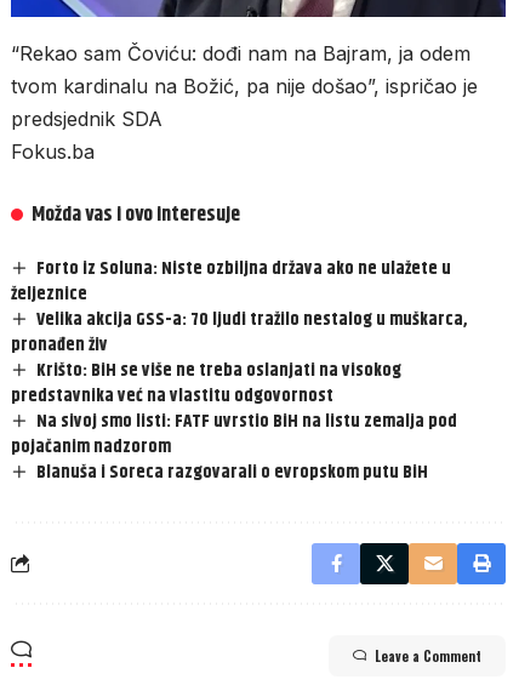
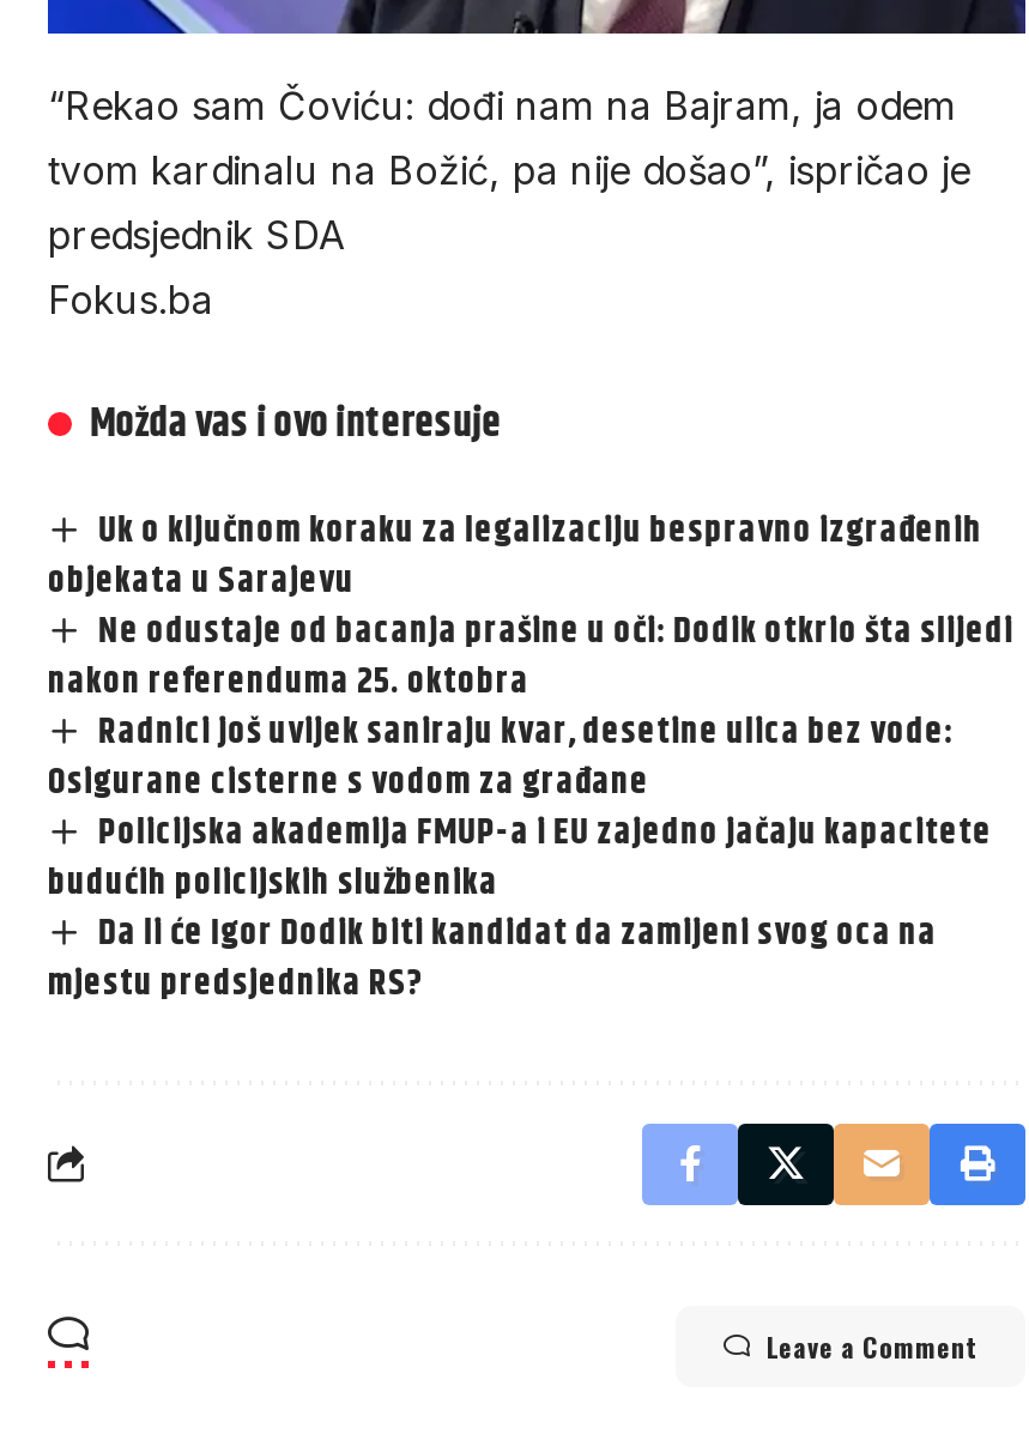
- Forto iz Soluna: Niste ozbiljna država ako ne ulažete u
- željeznice
- Velika akcija GSS-a: 70 ljudi tražilo nestalog u muškarca,
- pronađen živ
- Krišto: BiH se više ne treba oslanjati na visokog
- predstavnika već na vlastitu odgovornost
- Na sivoj smo listi: FATF uvrstio BiH na listu zemalja pod
- pojačanim nadzorom
- Blanuša i Soreca razgovarali o evropskom putu BiH
+ Uk o ključnom koraku za legalizaciju bespravno izgrađenih
+ objekata u Sarajevu
+ Ne odustaje od bacanja prašine u oči: Dodik otkrio šta slijedi
+ nakon referenduma 25. oktobra
+ Radnici još uvijek saniraju kvar, desetine ulica bez vode:
+ Osigurane cisterne s vodom za građane
+ Policijska akademija FMUP-a i EU zajedno jačaju kapacitete
+ budućih policijskih službenika
+ Da li će Igor Dodik biti kandidat da zamijeni svog oca na
+ mjestu predsjednika RS?
